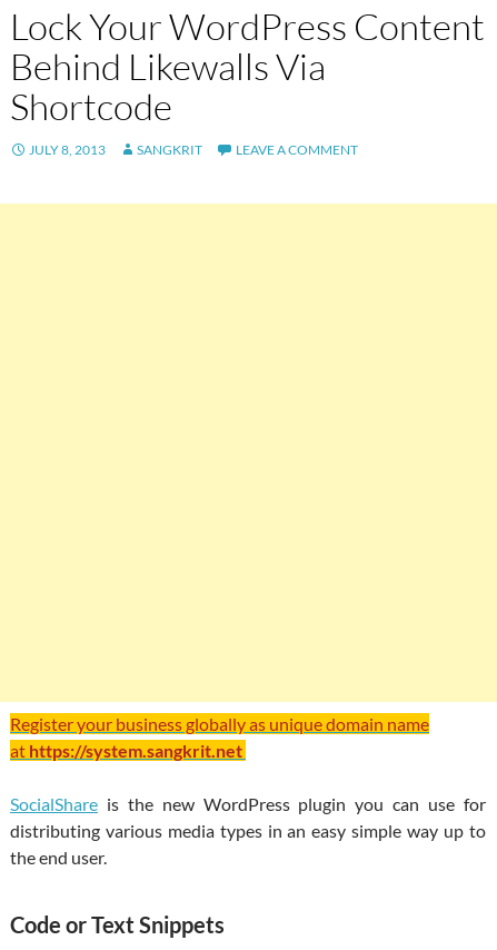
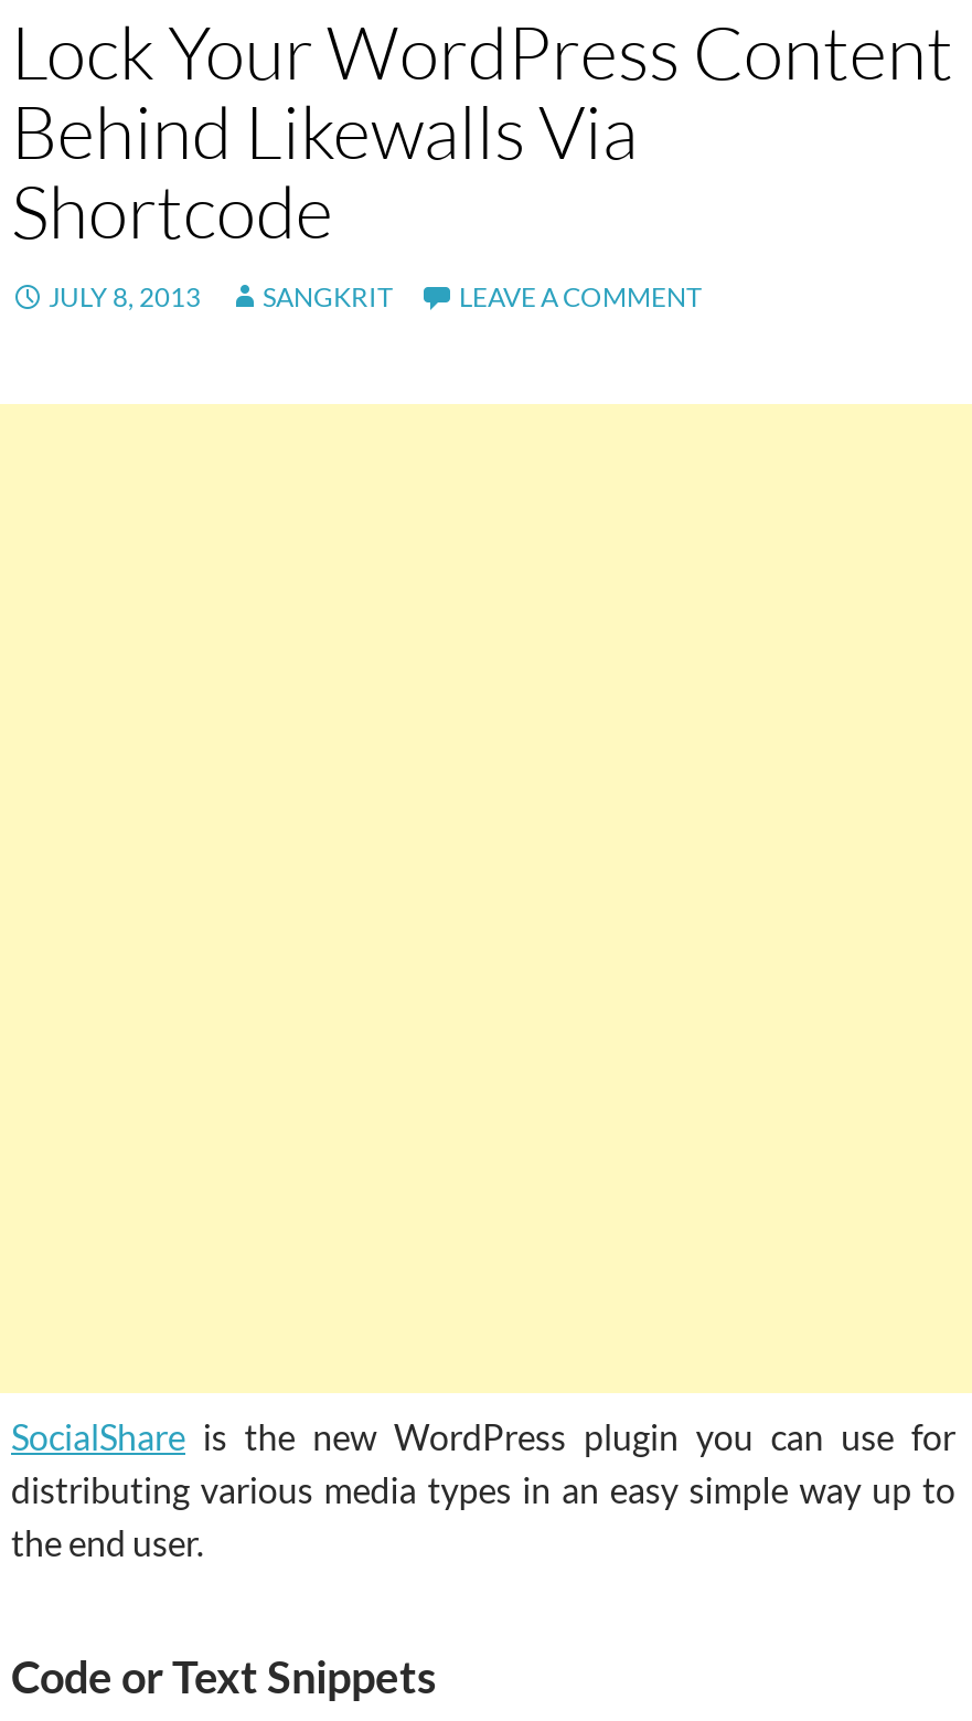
- Register your business globally as unique domain name
- at https://system.sangkrit.net
